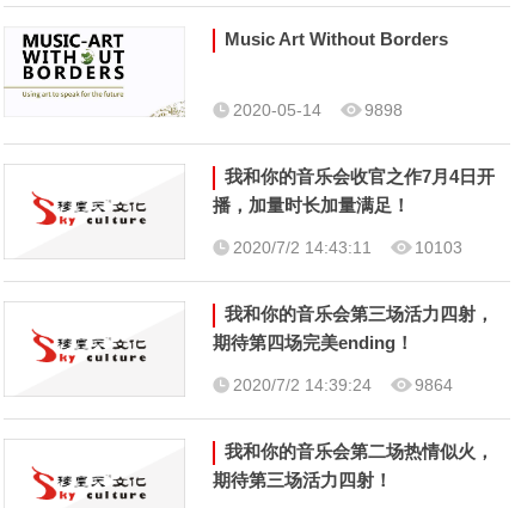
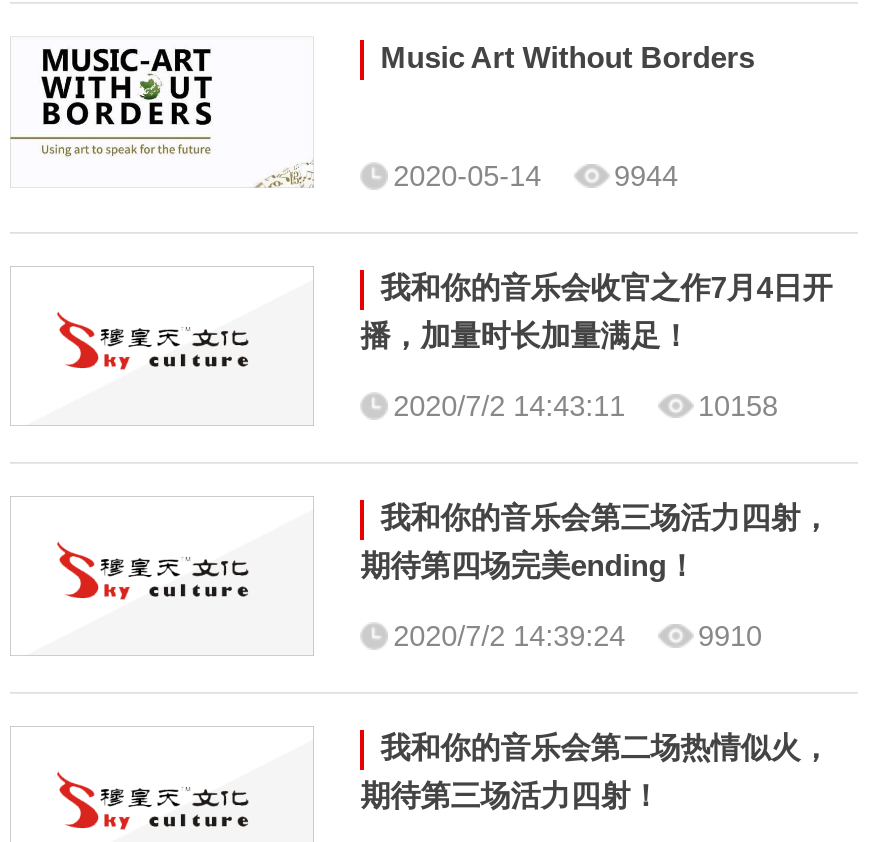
- 2020-05-14 9898
+ 2020-05-14 9944

- 2020/7/2 14:43:11 10103
+ 2020/7/2 14:43:11 10158

- 2020/7/2 14:39:24 9864
+ 2020/7/2 14:39:24 9910
